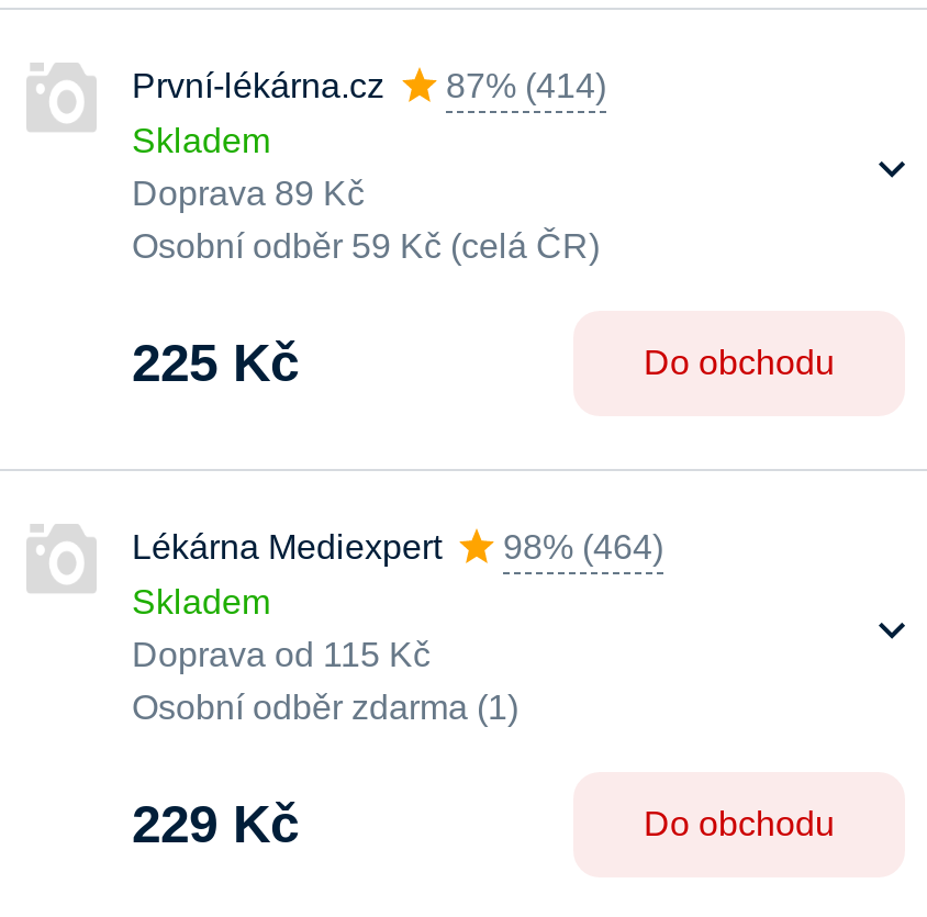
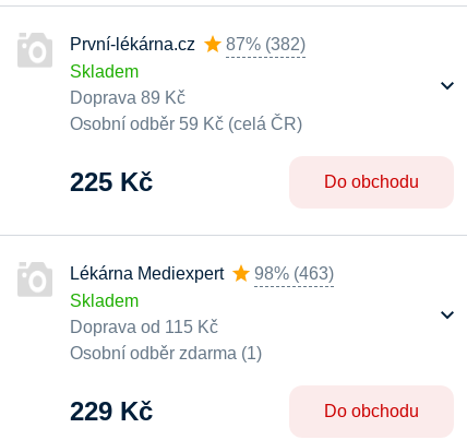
- První-lékárna.cz 87% (414)
+ První-lékárna.cz 87% (382)

- Lékárna Mediexpert 98% (464)
+ Lékárna Mediexpert 98% (463)
